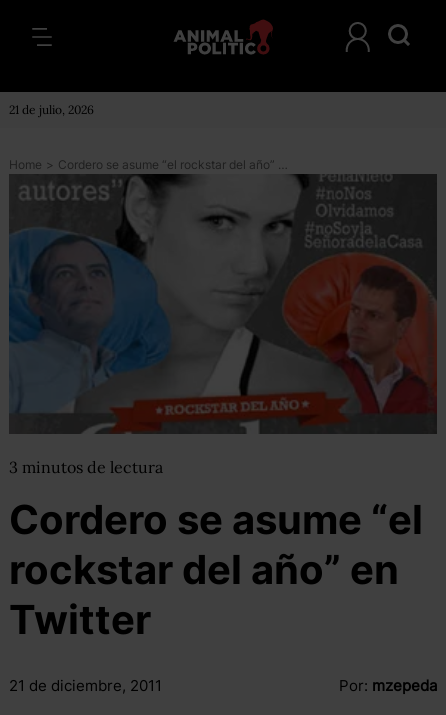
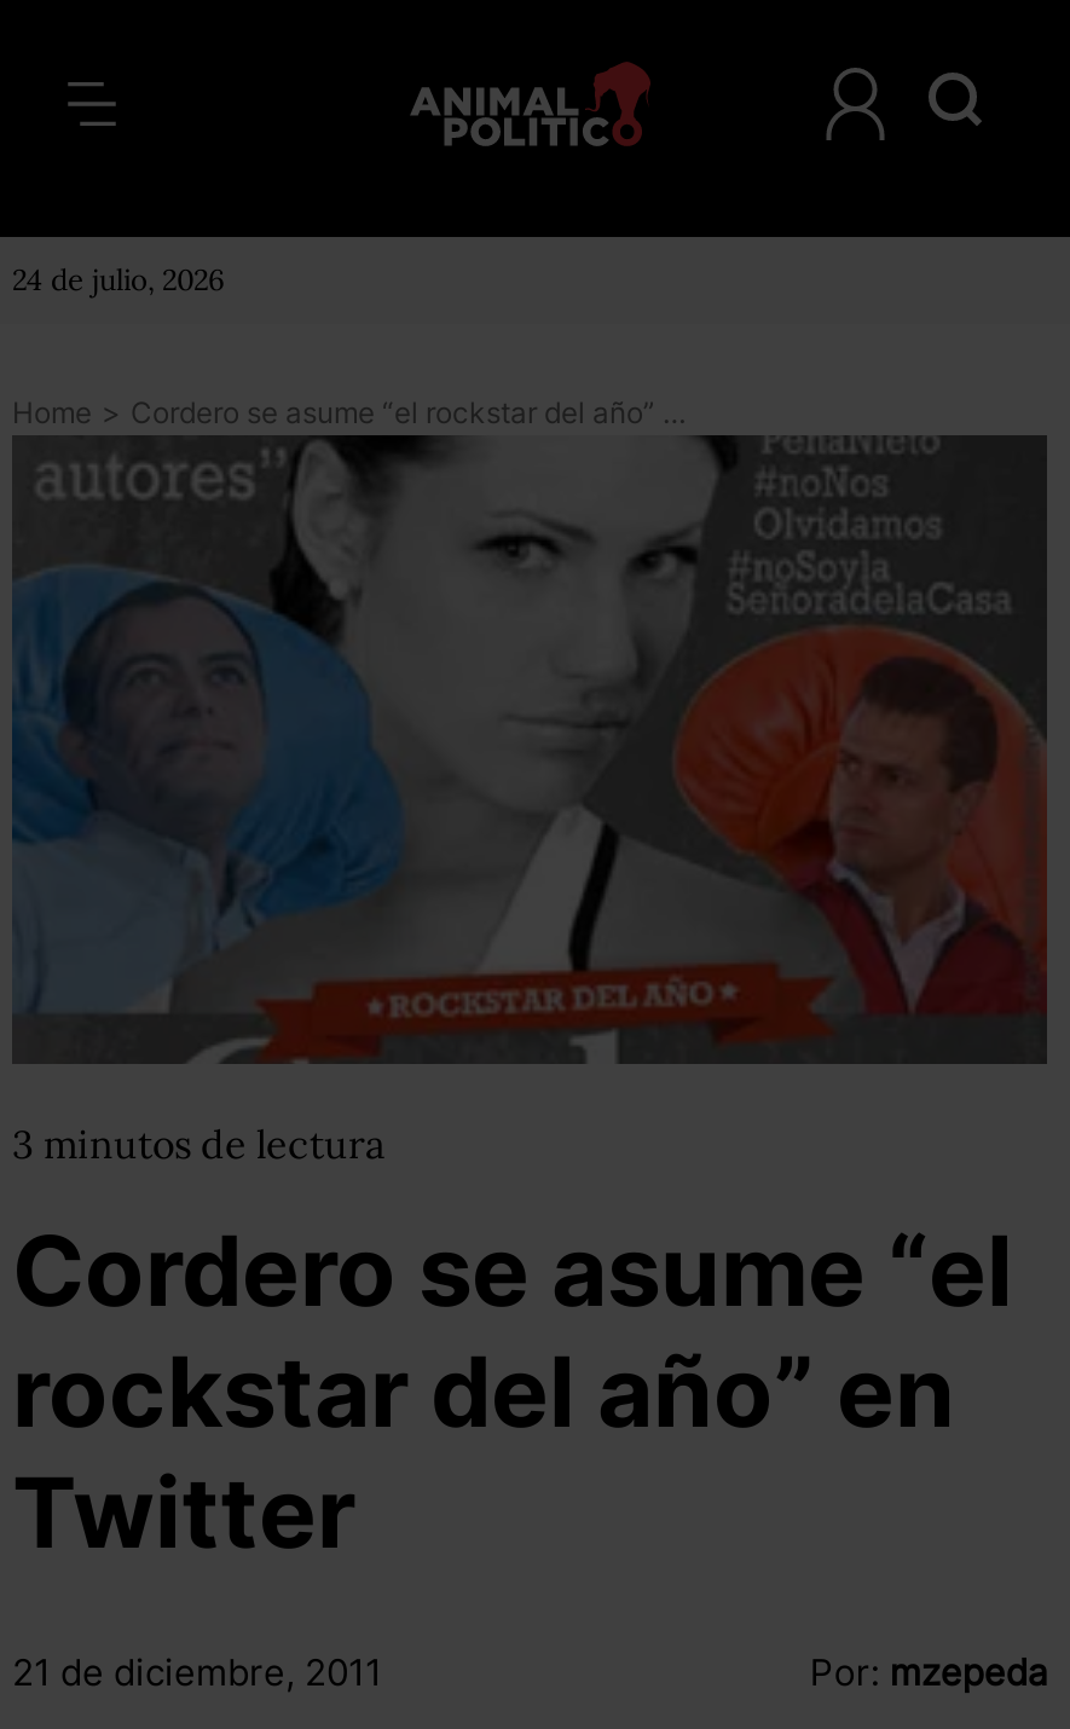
- 21 de julio, 2026
+ 24 de julio, 2026
